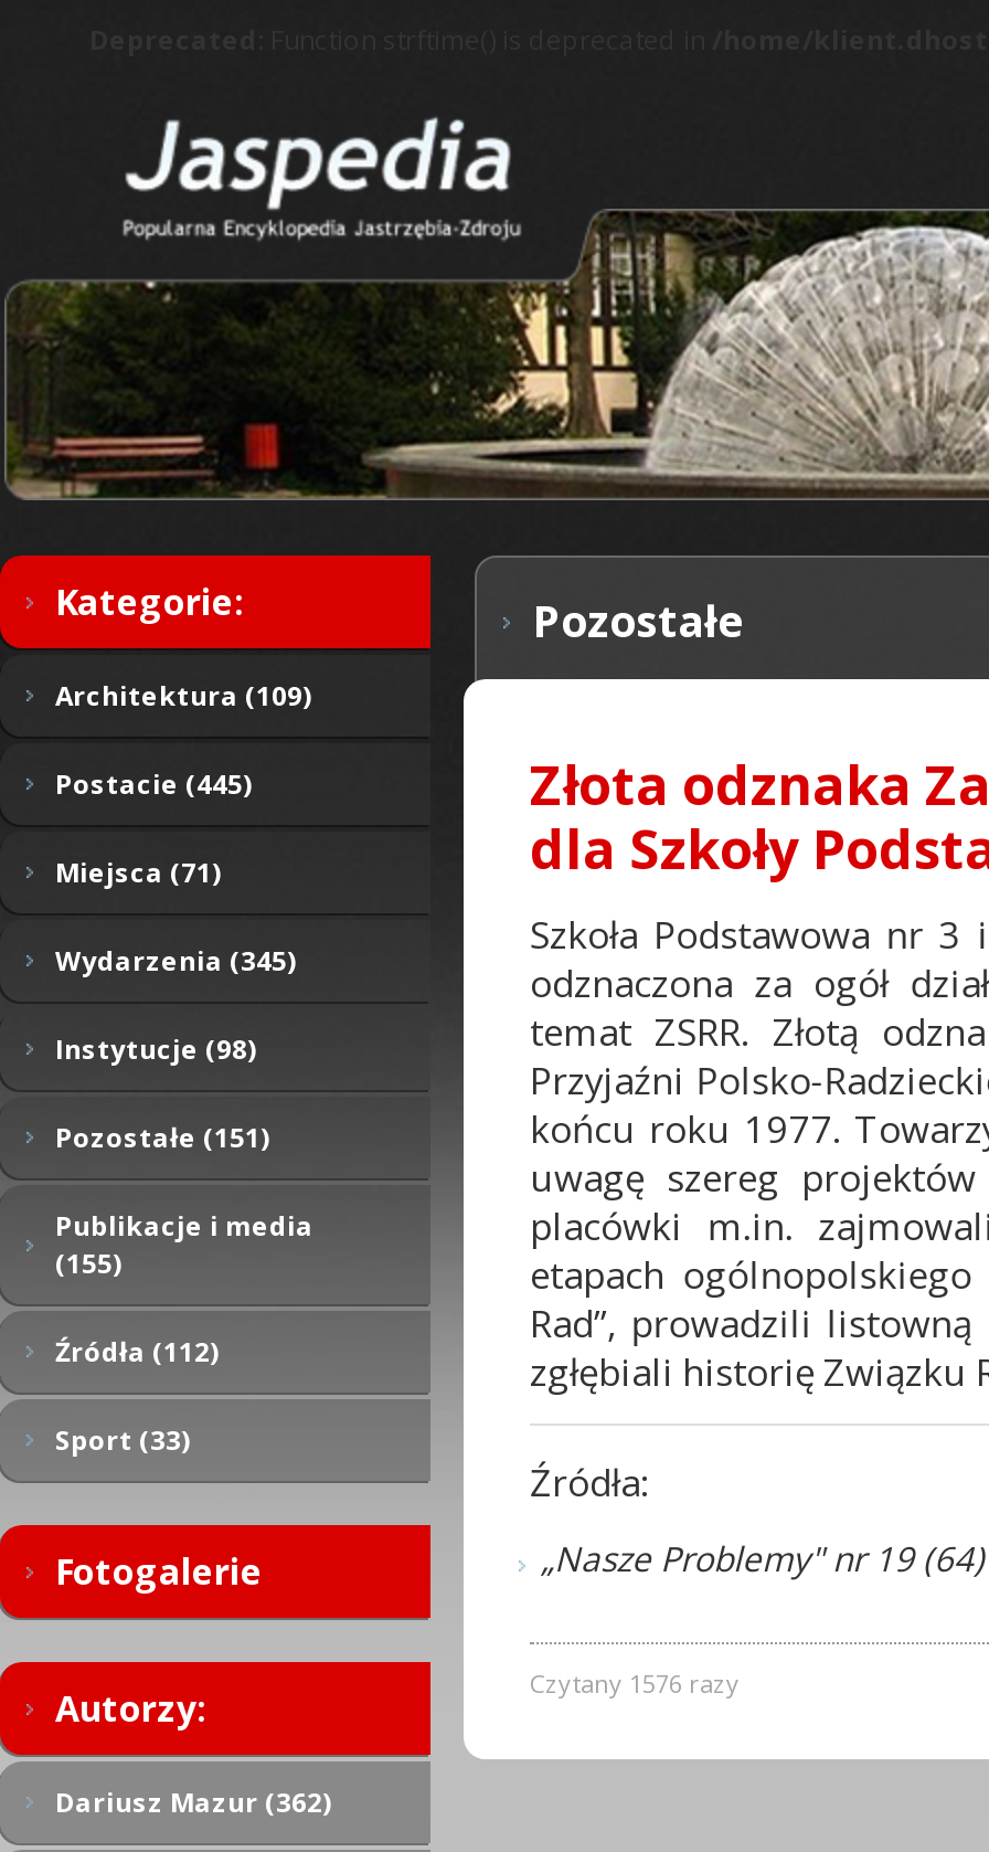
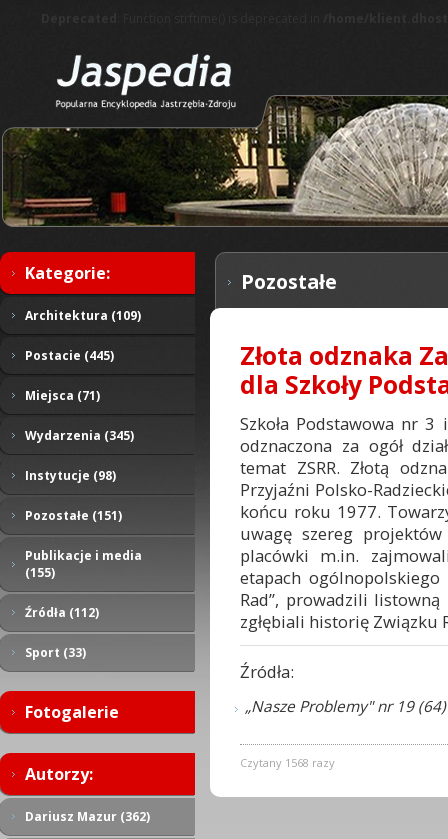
- Czytany 1576 razy
+ Czytany 1568 razy
